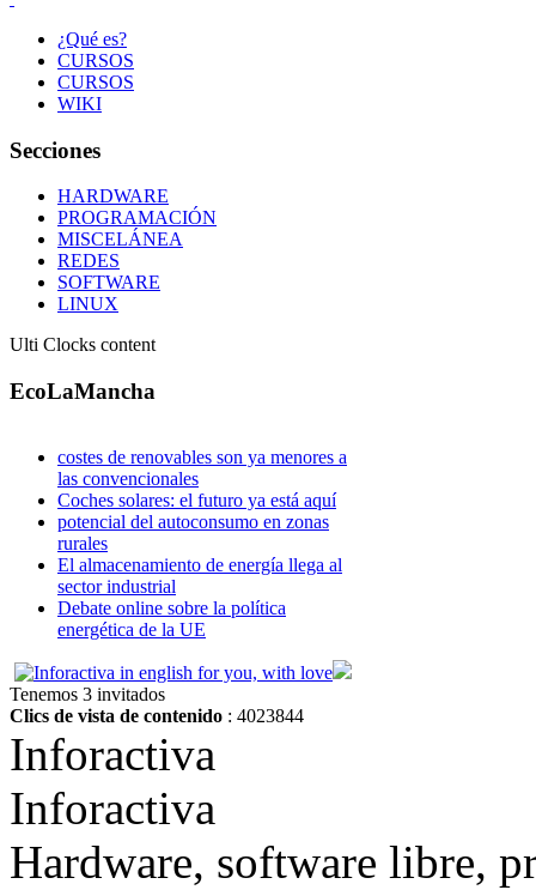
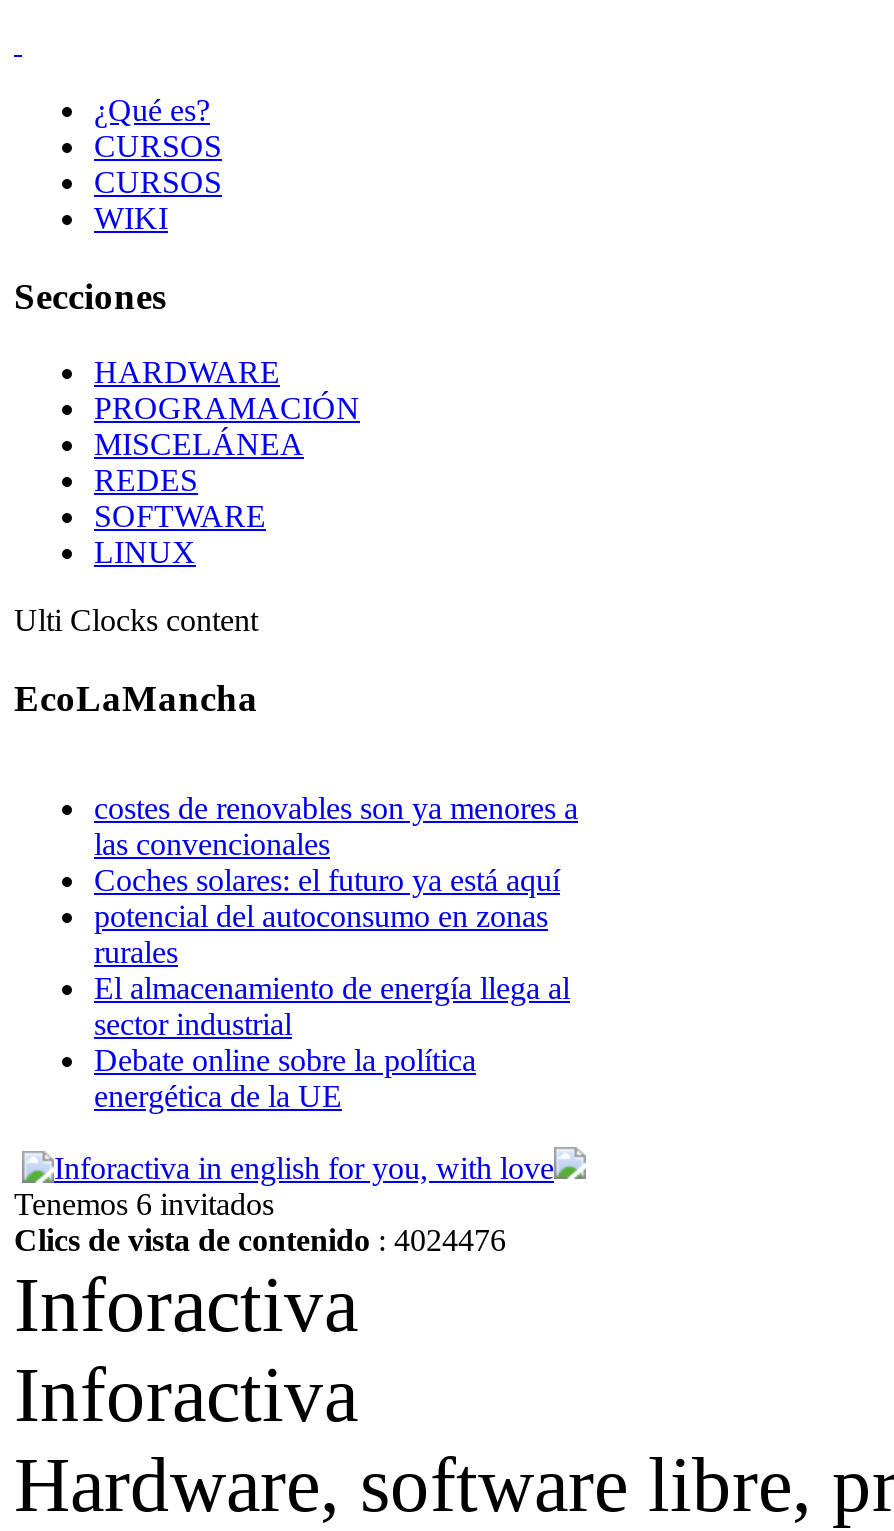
- Tenemos 3 invitados
+ Tenemos 6 invitados

- Clics de vista de contenido: 4023844
+ Clics de vista de contenido: 4024476
